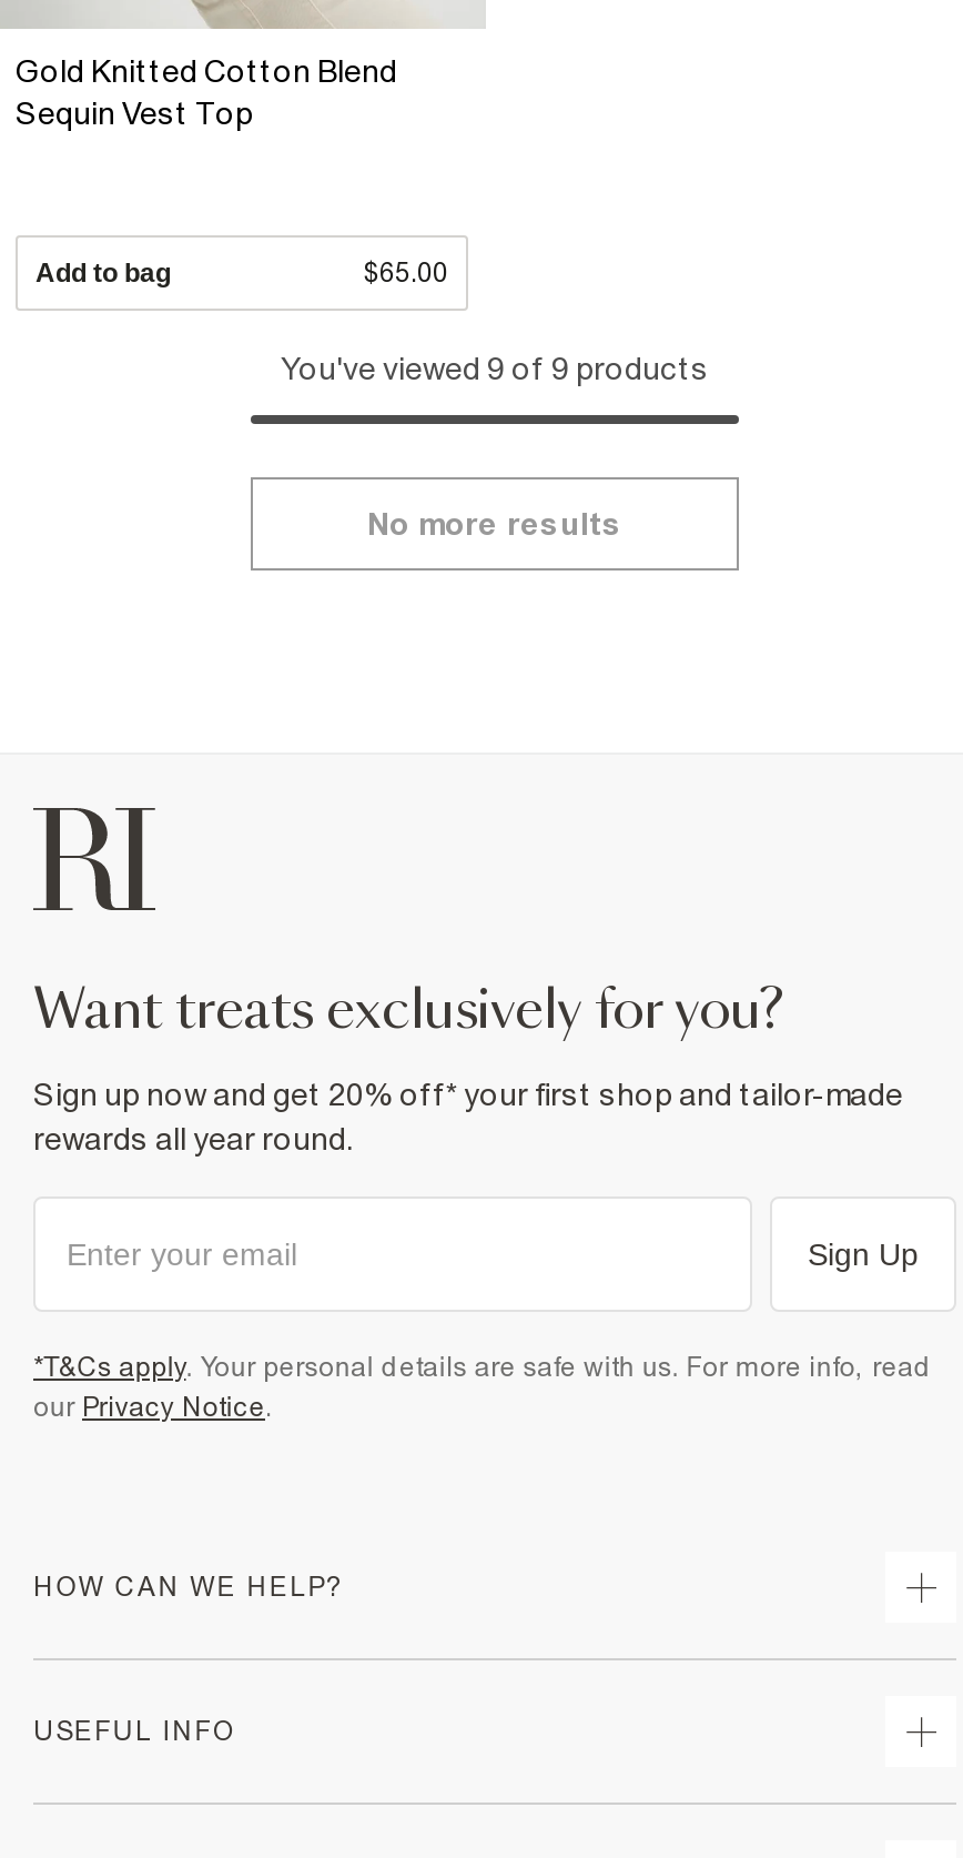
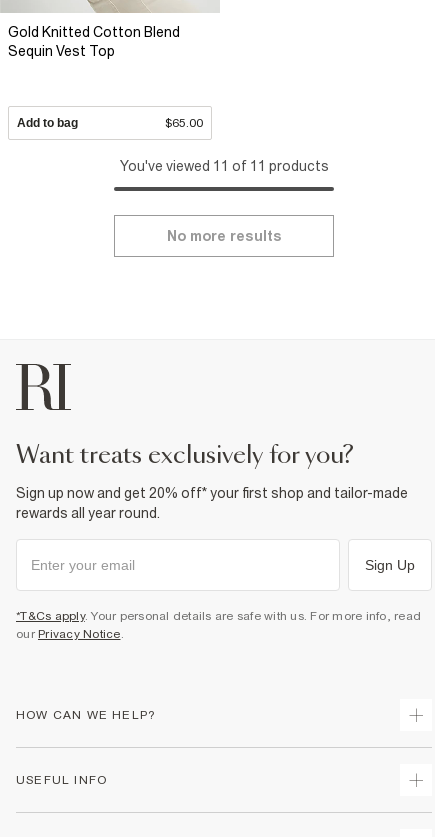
- You've viewed 9 of 9 products
+ You've viewed 11 of 11 products
